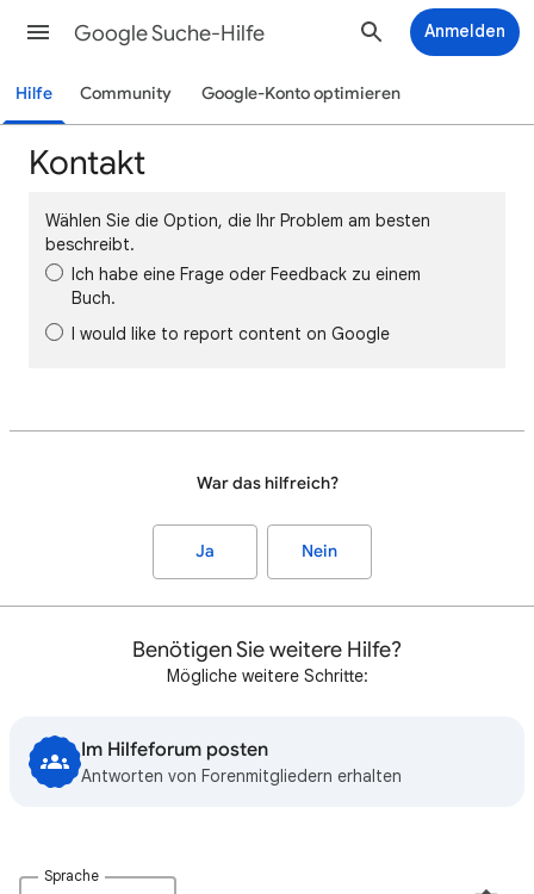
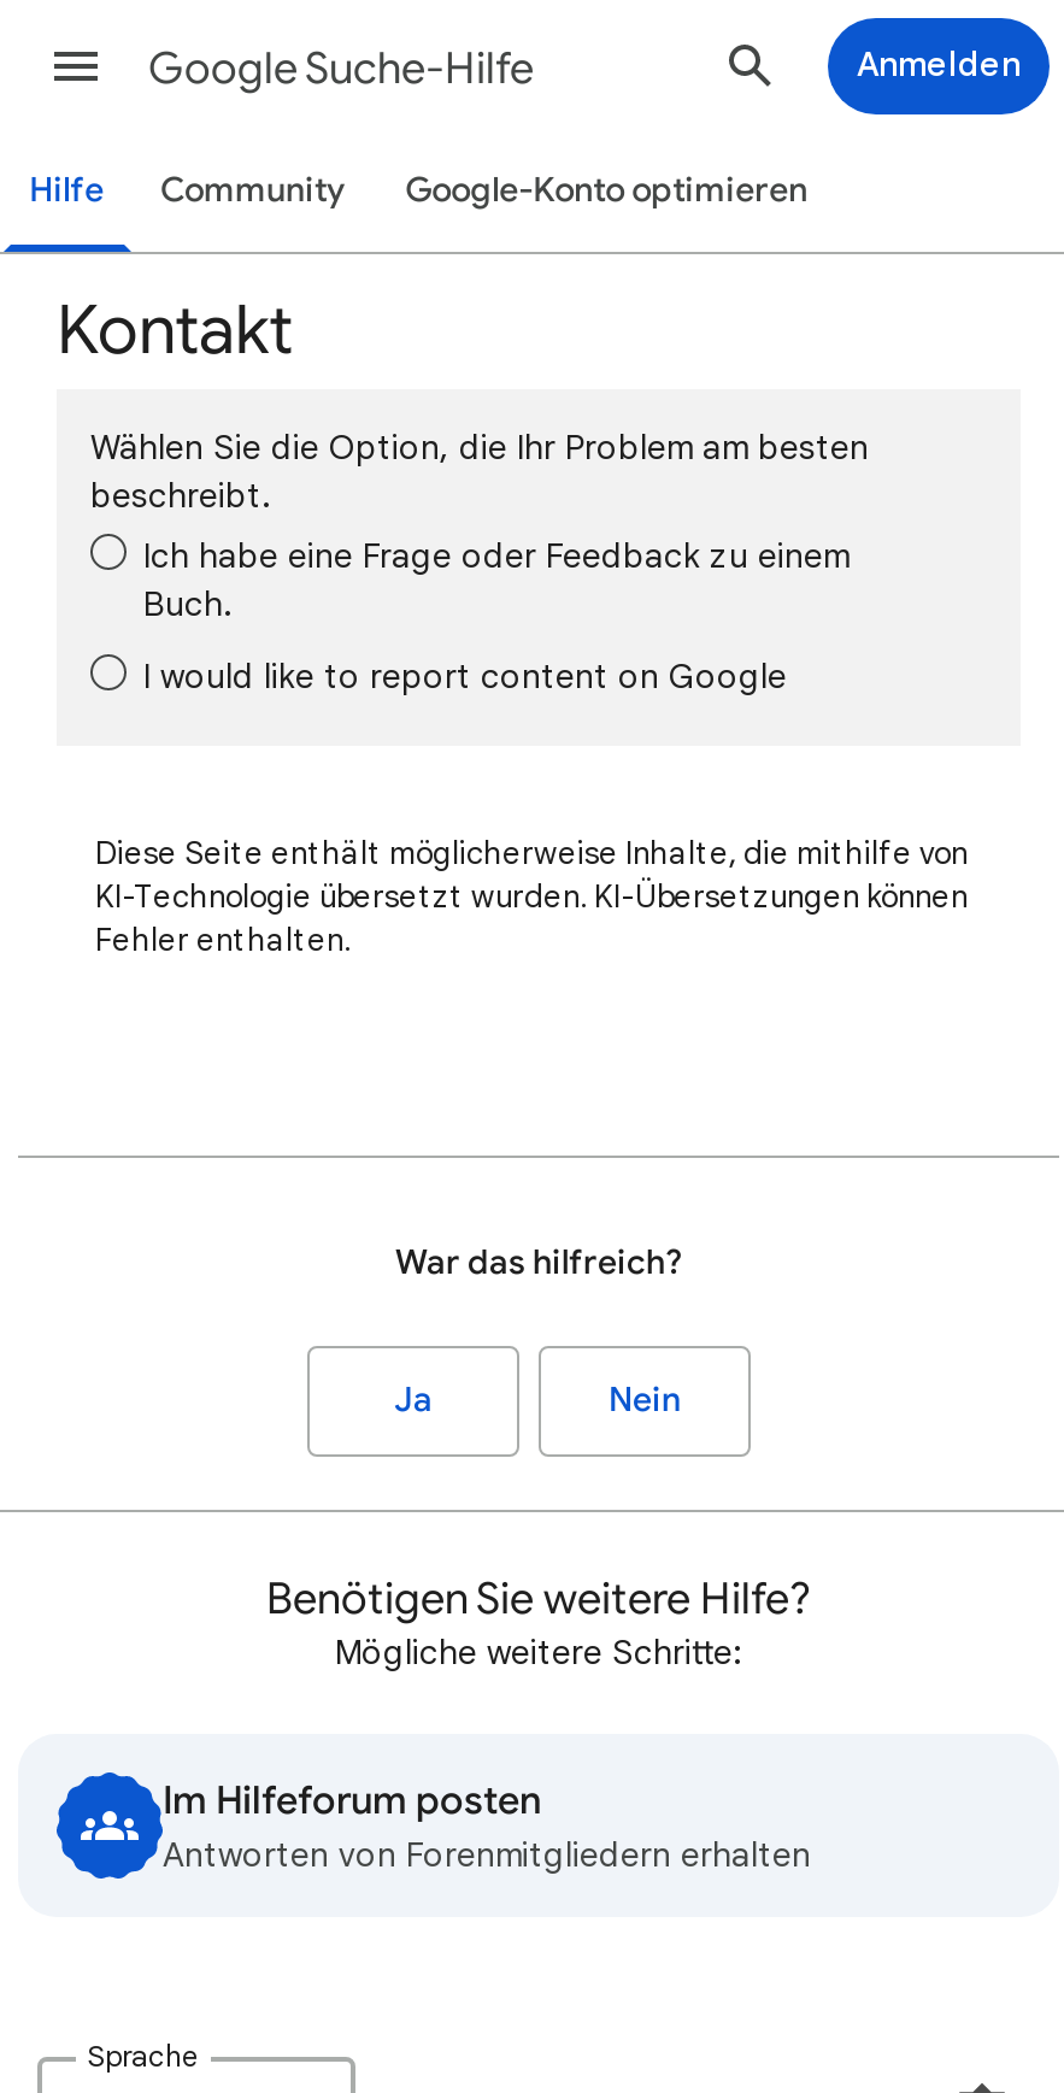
+ Diese Seite enthält möglicherweise Inhalte, die mithilfe von
+ KI-Technologie übersetzt wurden. KI-Übersetzungen können
+ Fehler enthalten.
